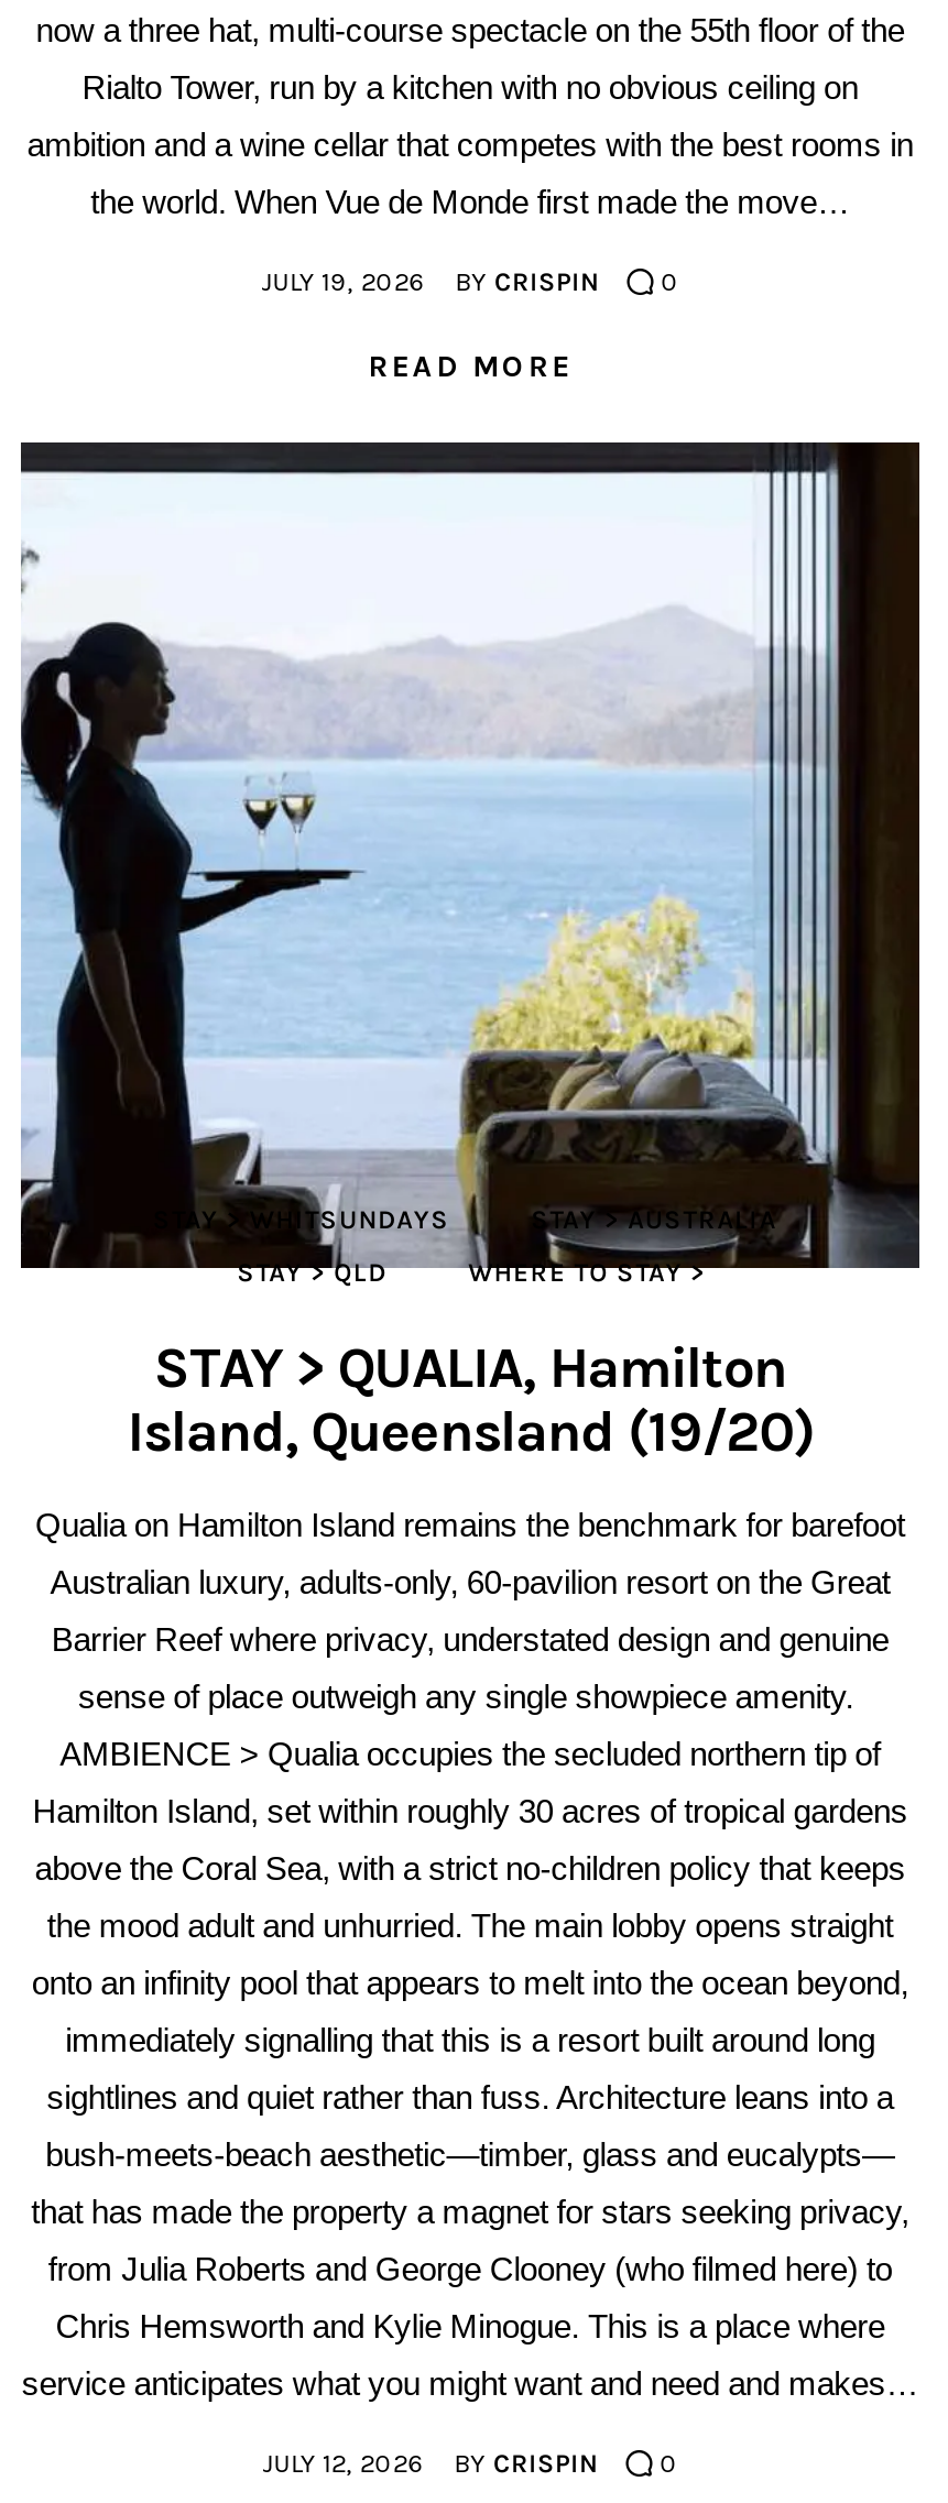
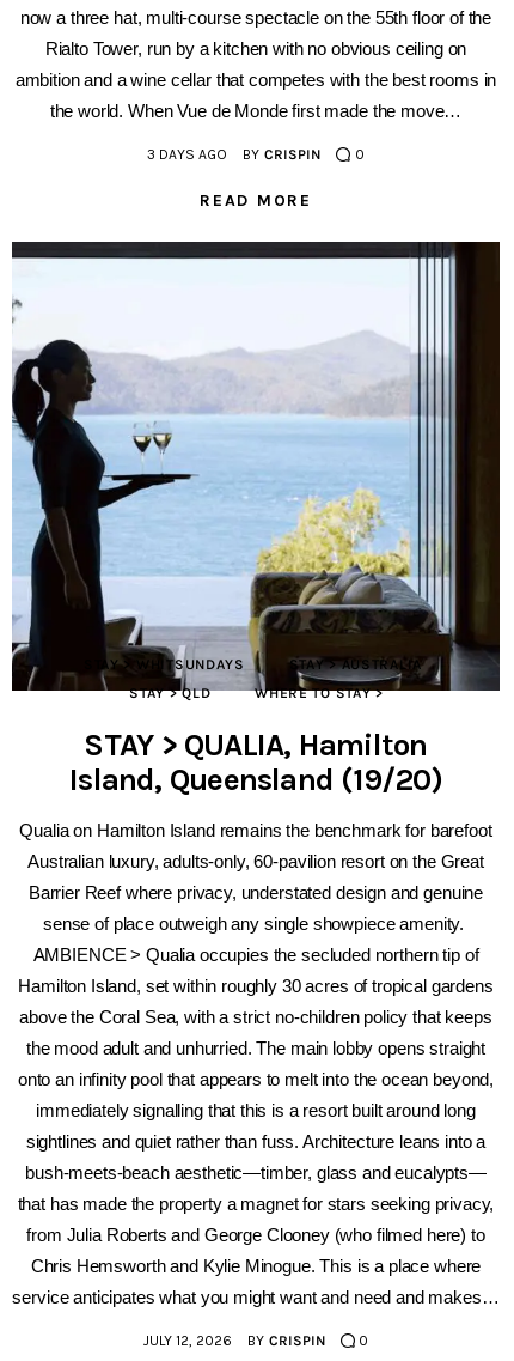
- JULY 19, 2026 BY CRISPIN
+ 3 DAYS AGO BY CRISPIN
